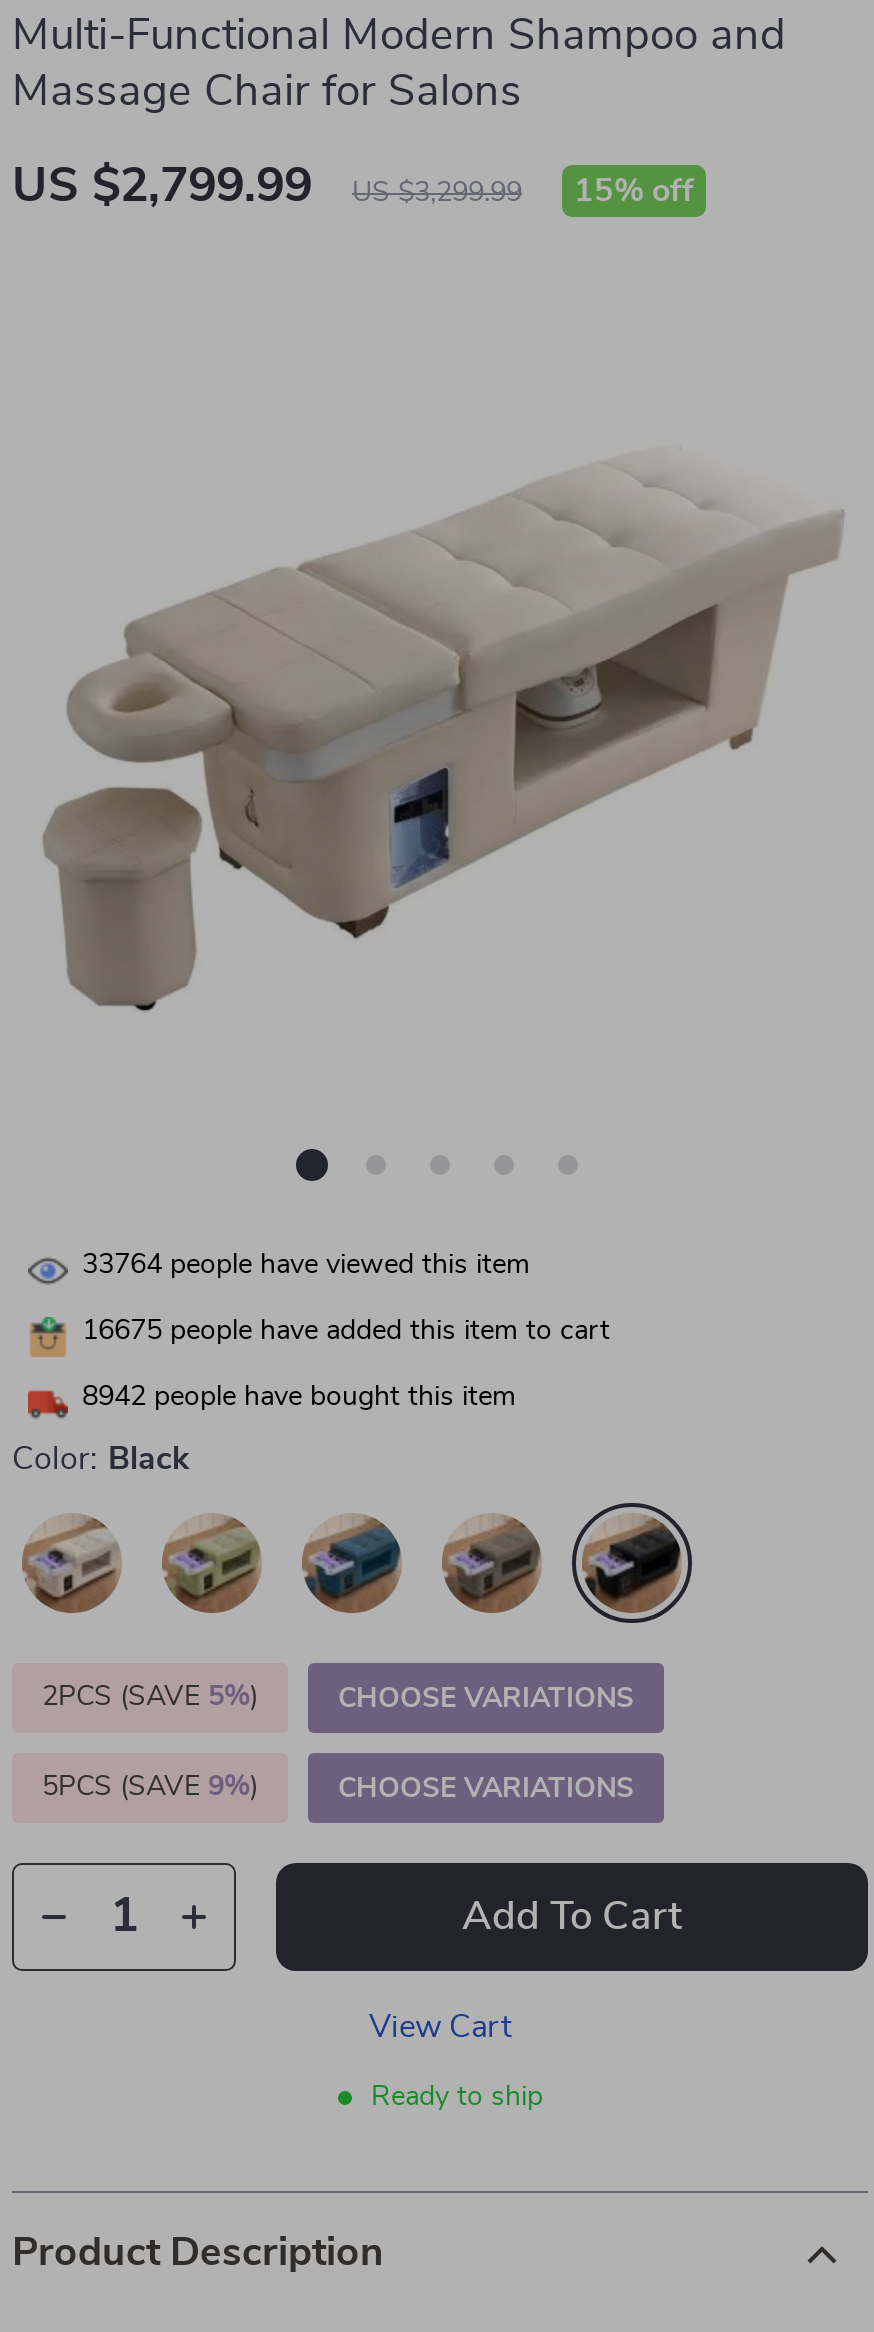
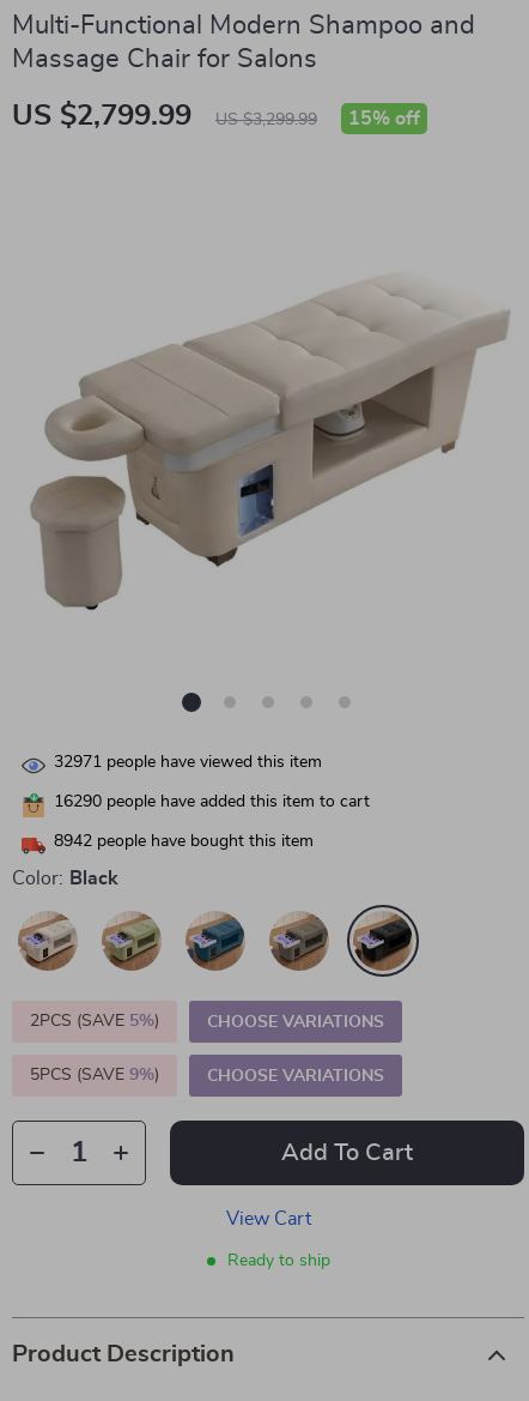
- 33764 people have viewed this item
+ 32971 people have viewed this item

- 16675 people have added this item to cart
+ 16290 people have added this item to cart
